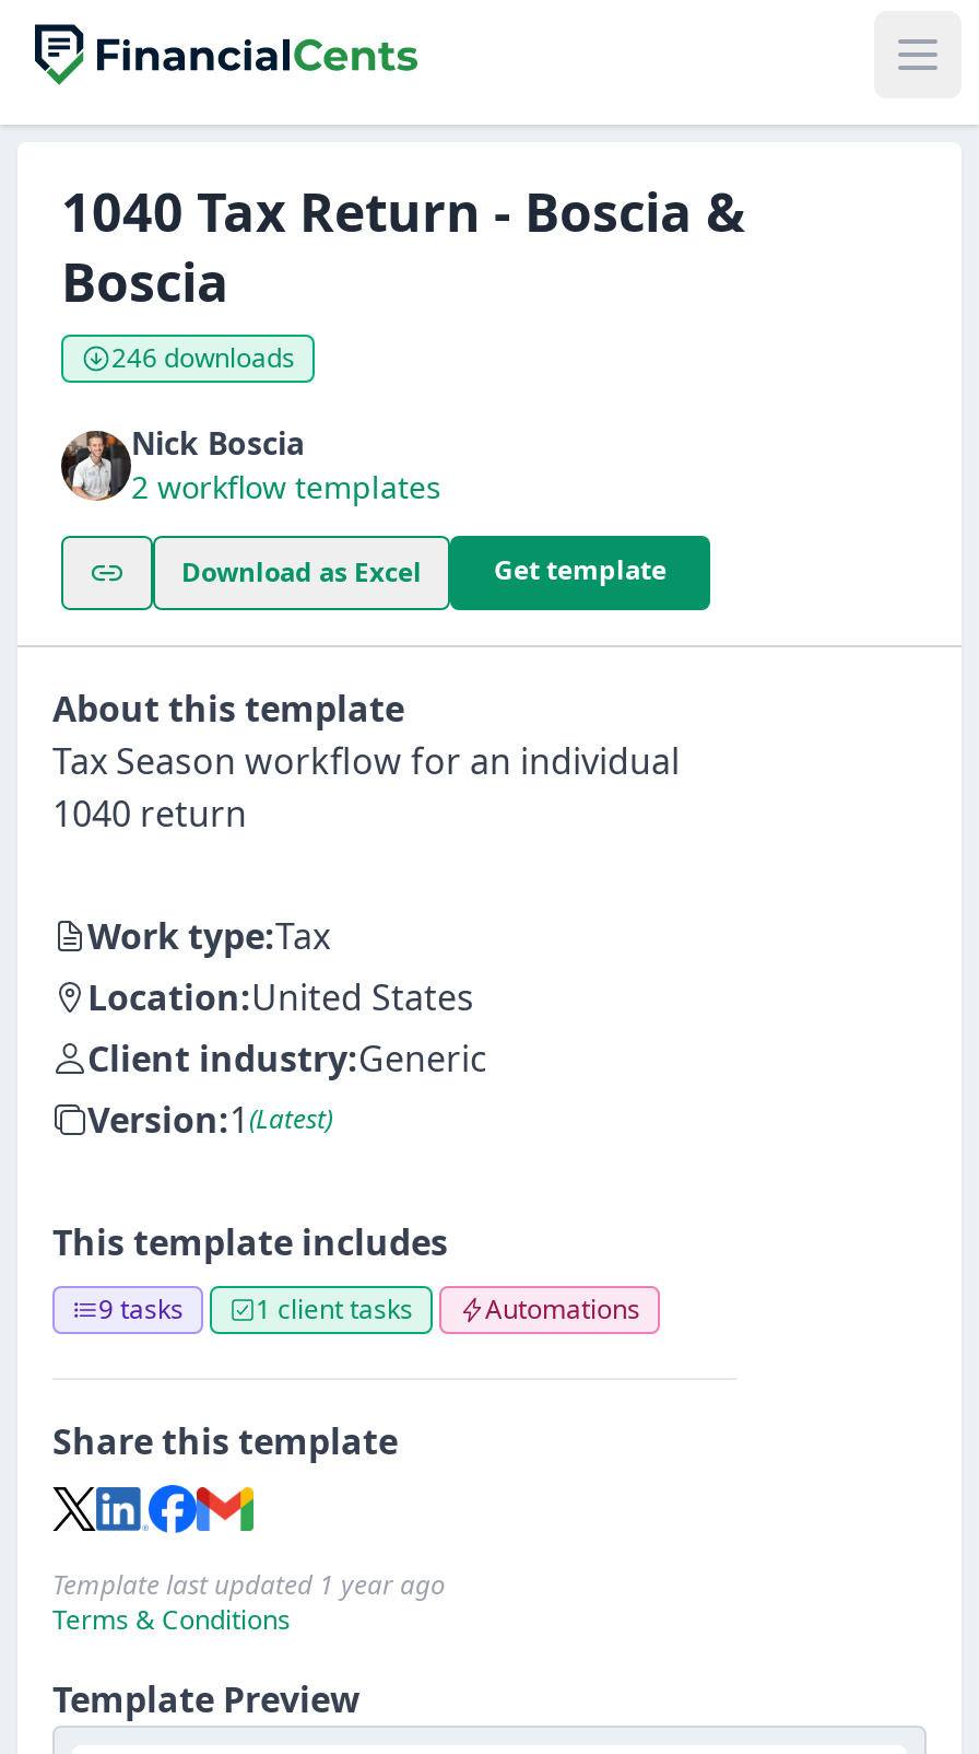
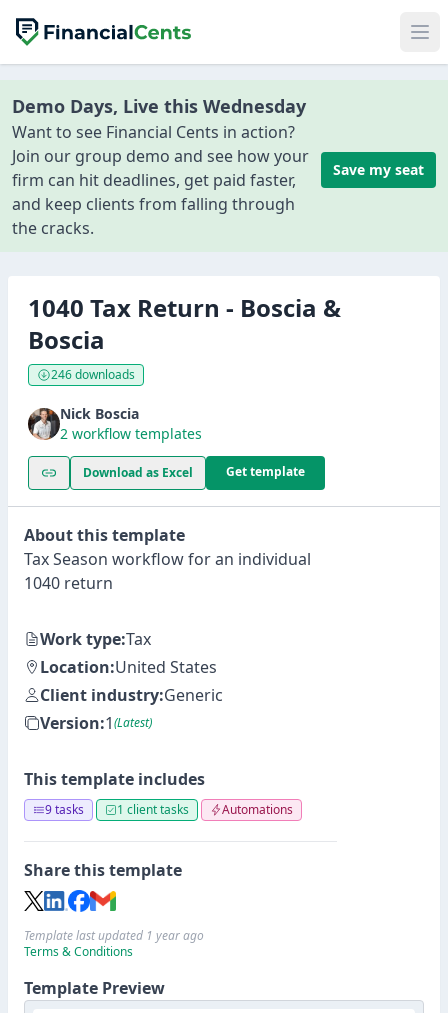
+ Demo Days, Live this Wednesday
+ Want to see Financial Cents in action?
+ Join our group demo and see how your
+ firm can hit deadlines, get paid faster,
+ and keep clients from falling through
+ the cracks.

+ Save my seat
